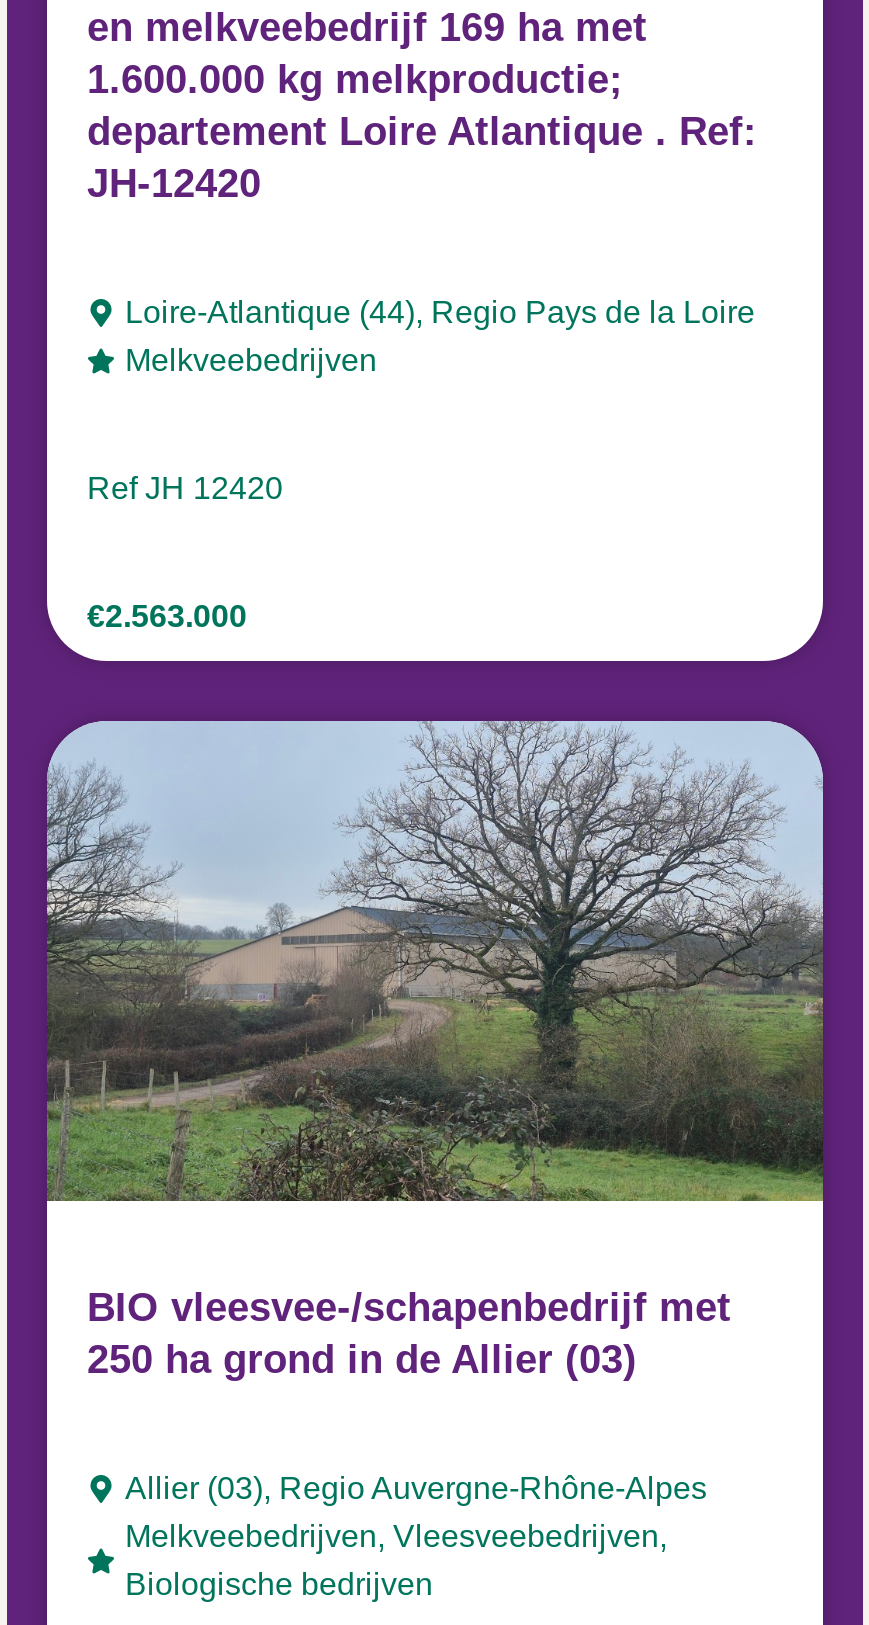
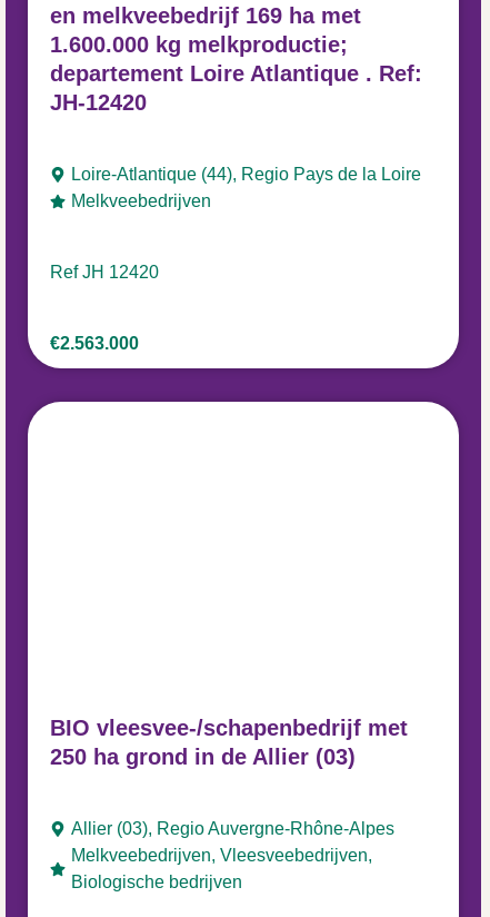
- [image]
